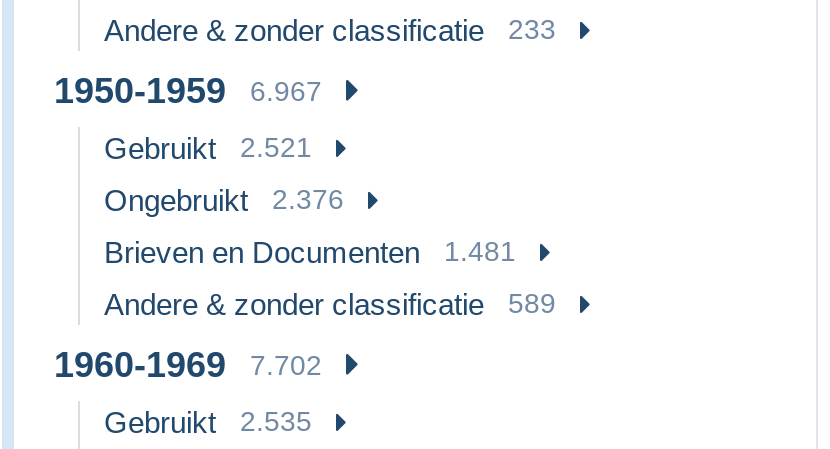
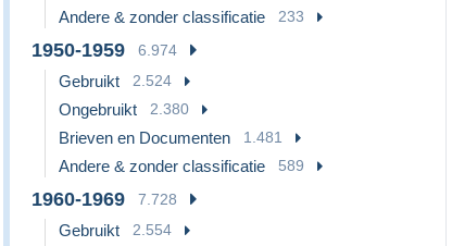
- 1950-1959 6.967
+ 1950-1959 6.974

- Gebruikt 2.521
+ Gebruikt 2.524

- Ongebruikt 2.376
+ Ongebruikt 2.380

- 1960-1969 7.702
+ 1960-1969 7.728

- Gebruikt 2.535
+ Gebruikt 2.554
